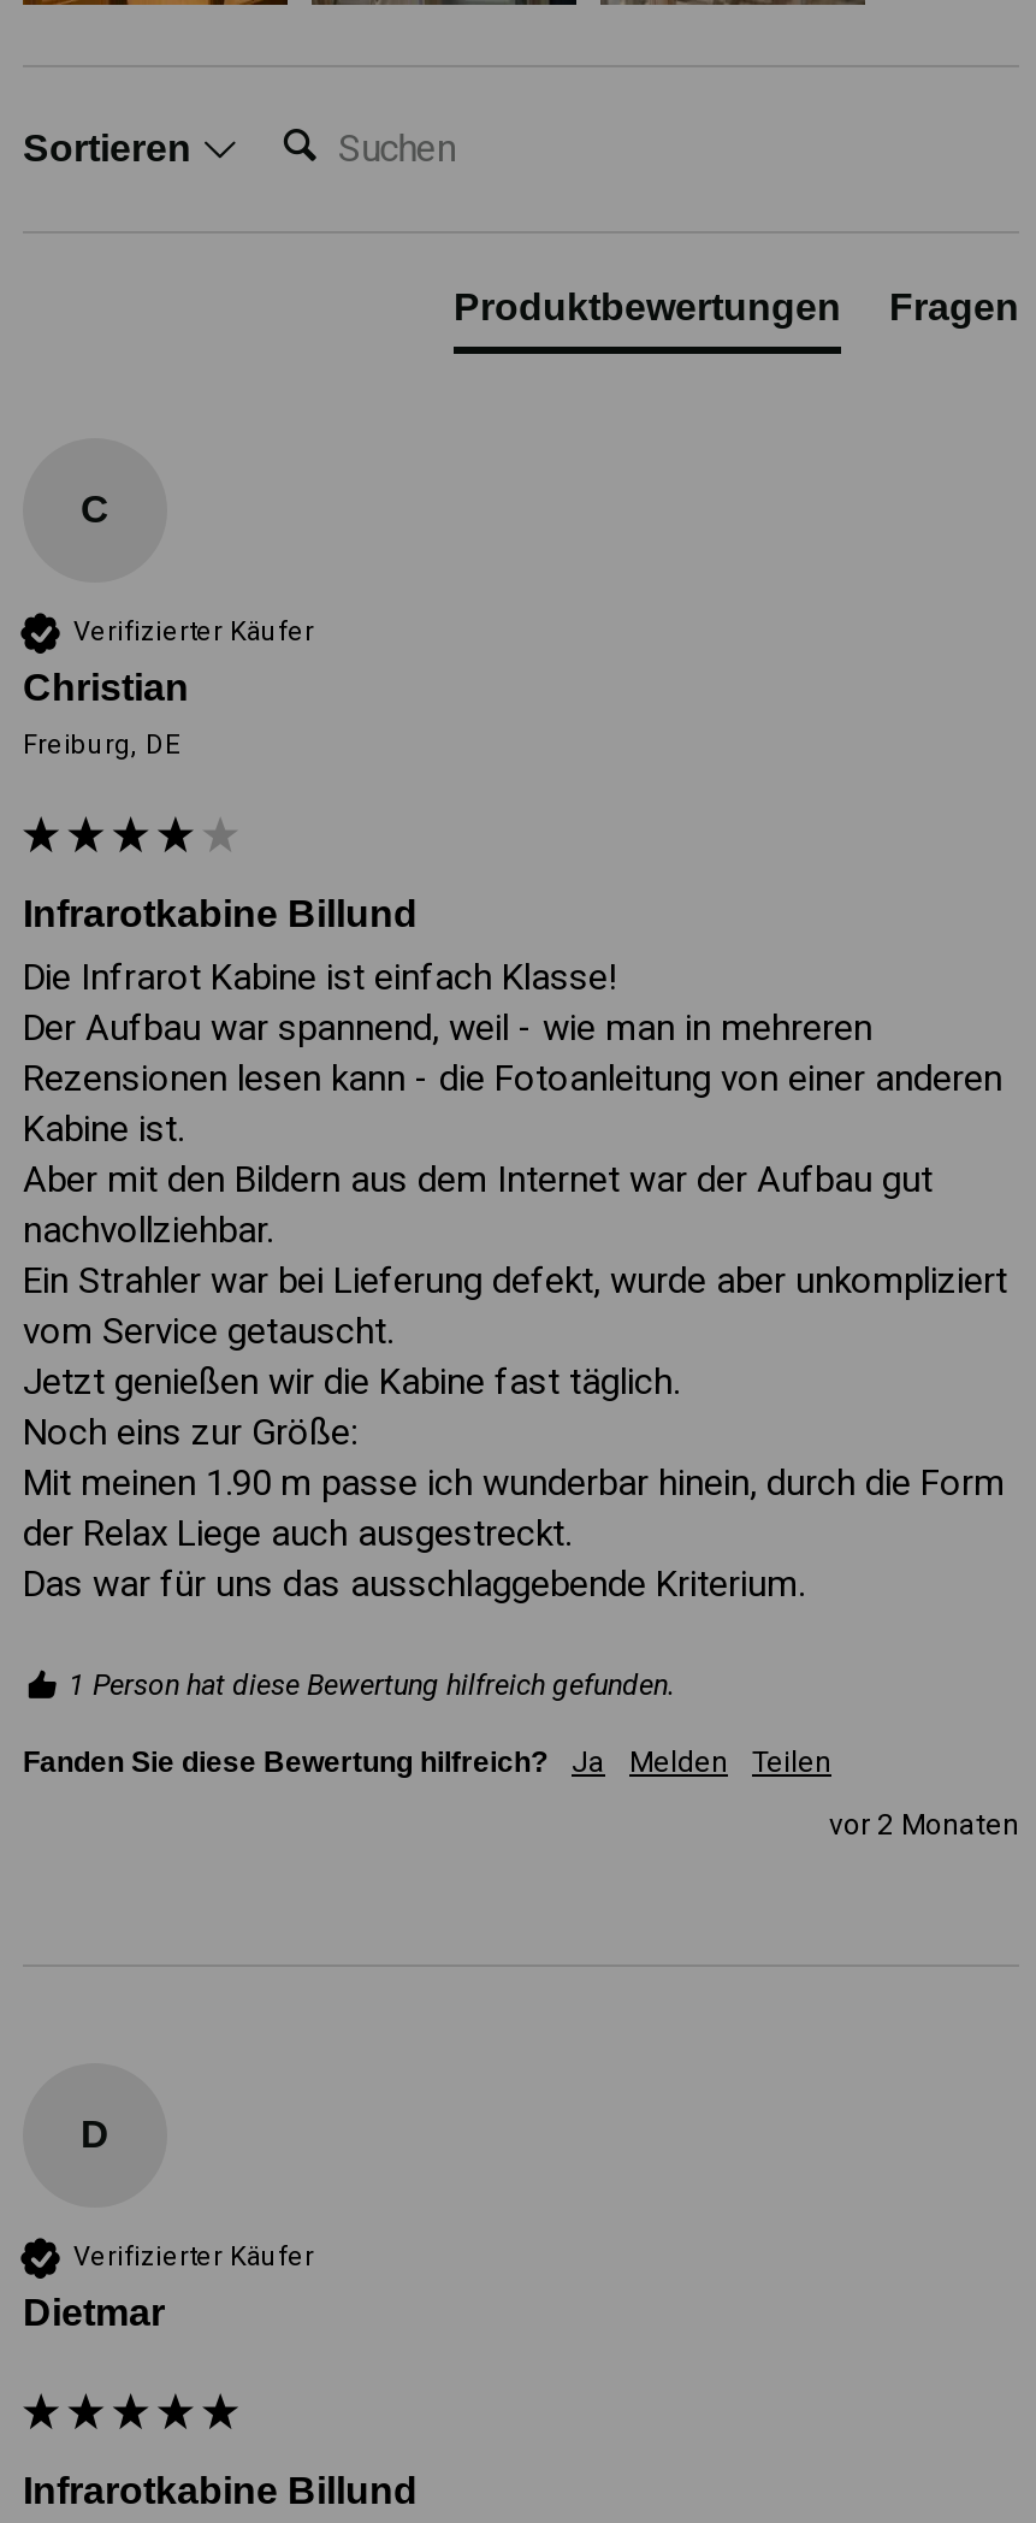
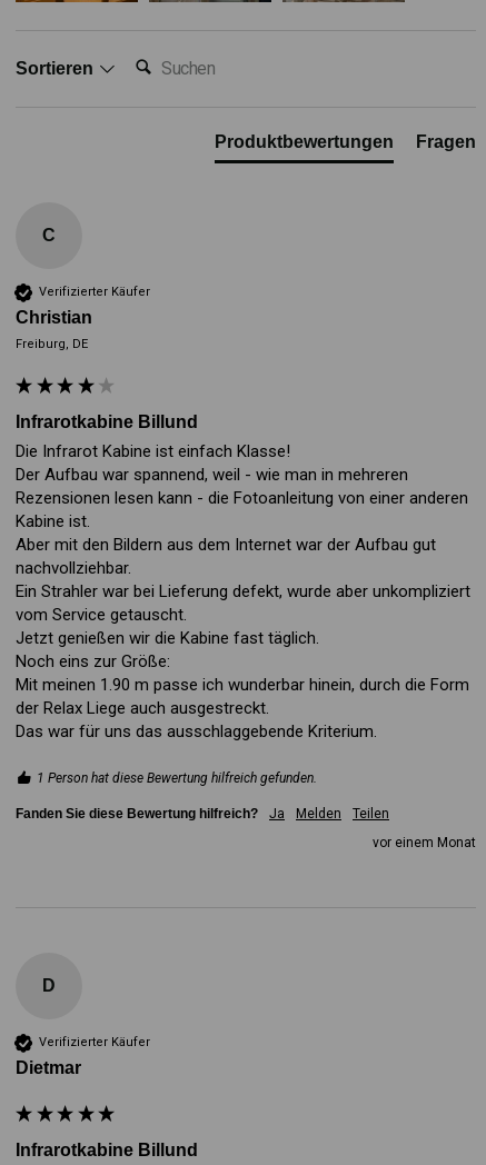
- vor 2 Monaten
+ vor einem Monat
